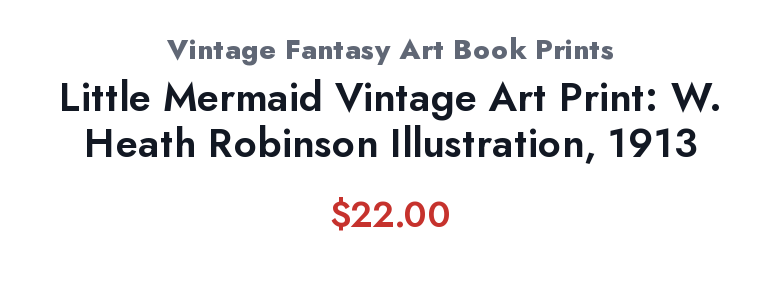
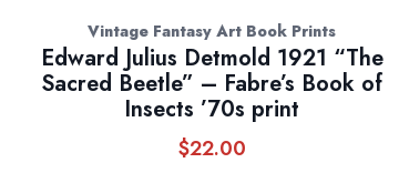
- Little Mermaid Vintage Art Print: W.
- Heath Robinson Illustration, 1913
+ Edward Julius Detmold 1921 “The
+ Sacred Beetle” – Fabre’s Book of
+ Insects ’70s print
